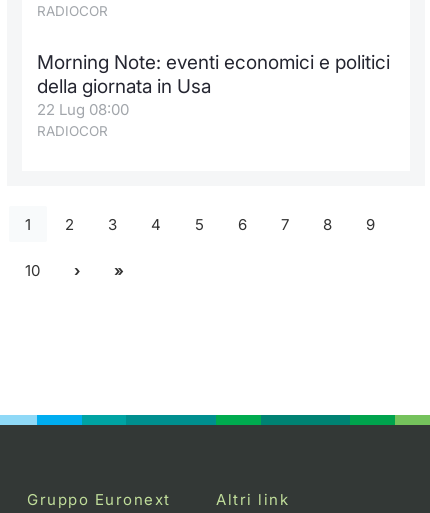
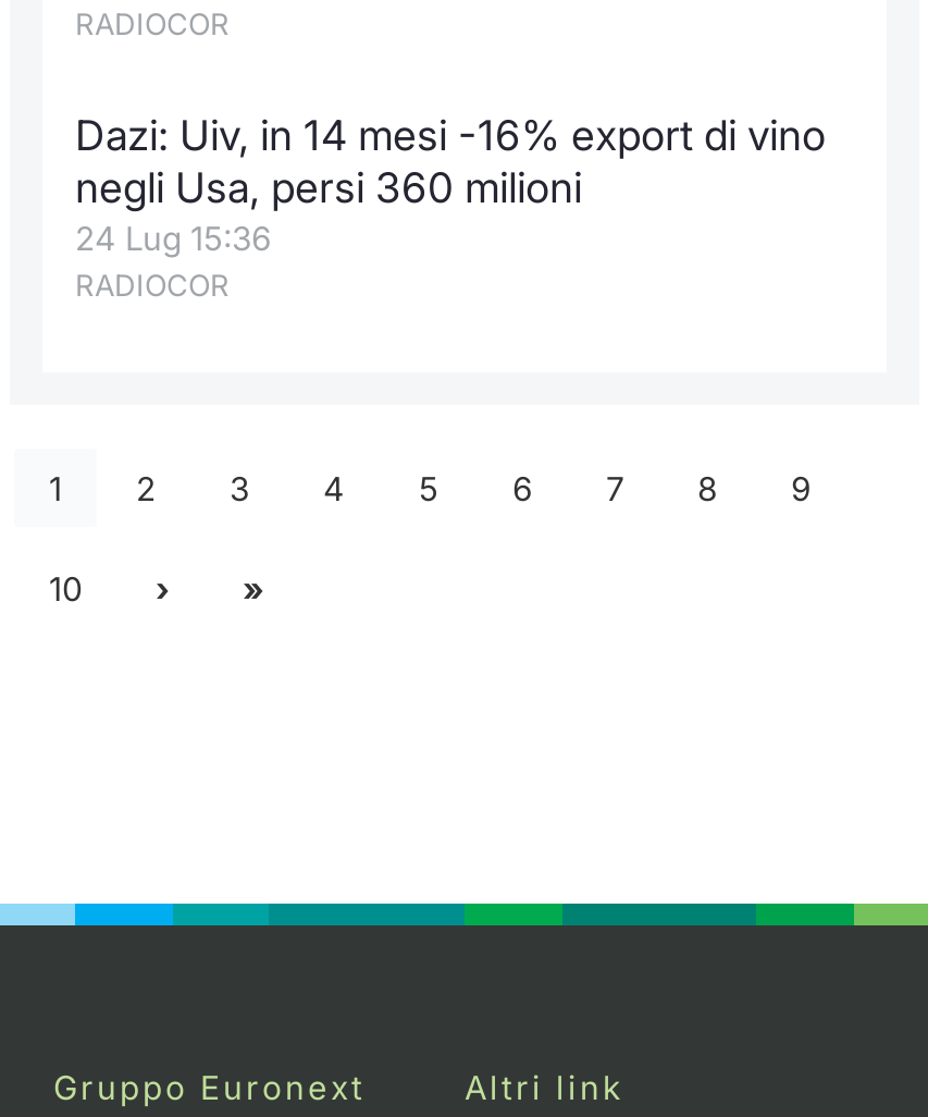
- Morning Note: eventi economici e politici
- della giornata in Usa
- 22 Lug 08:00
+ Dazi: Uiv, in 14 mesi -16% export di vino
+ negli Usa, persi 360 milioni
+ 24 Lug 15:36
